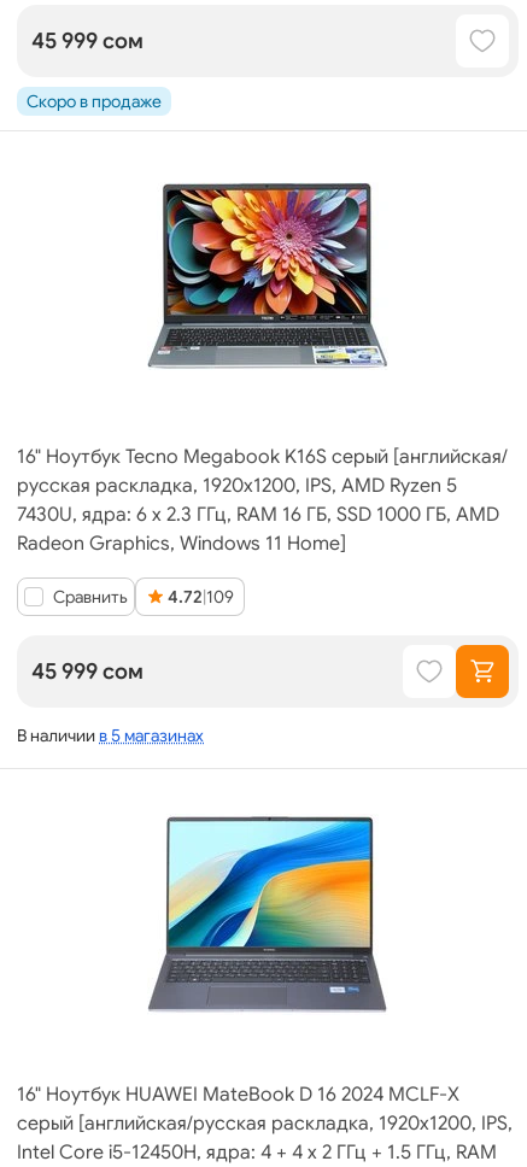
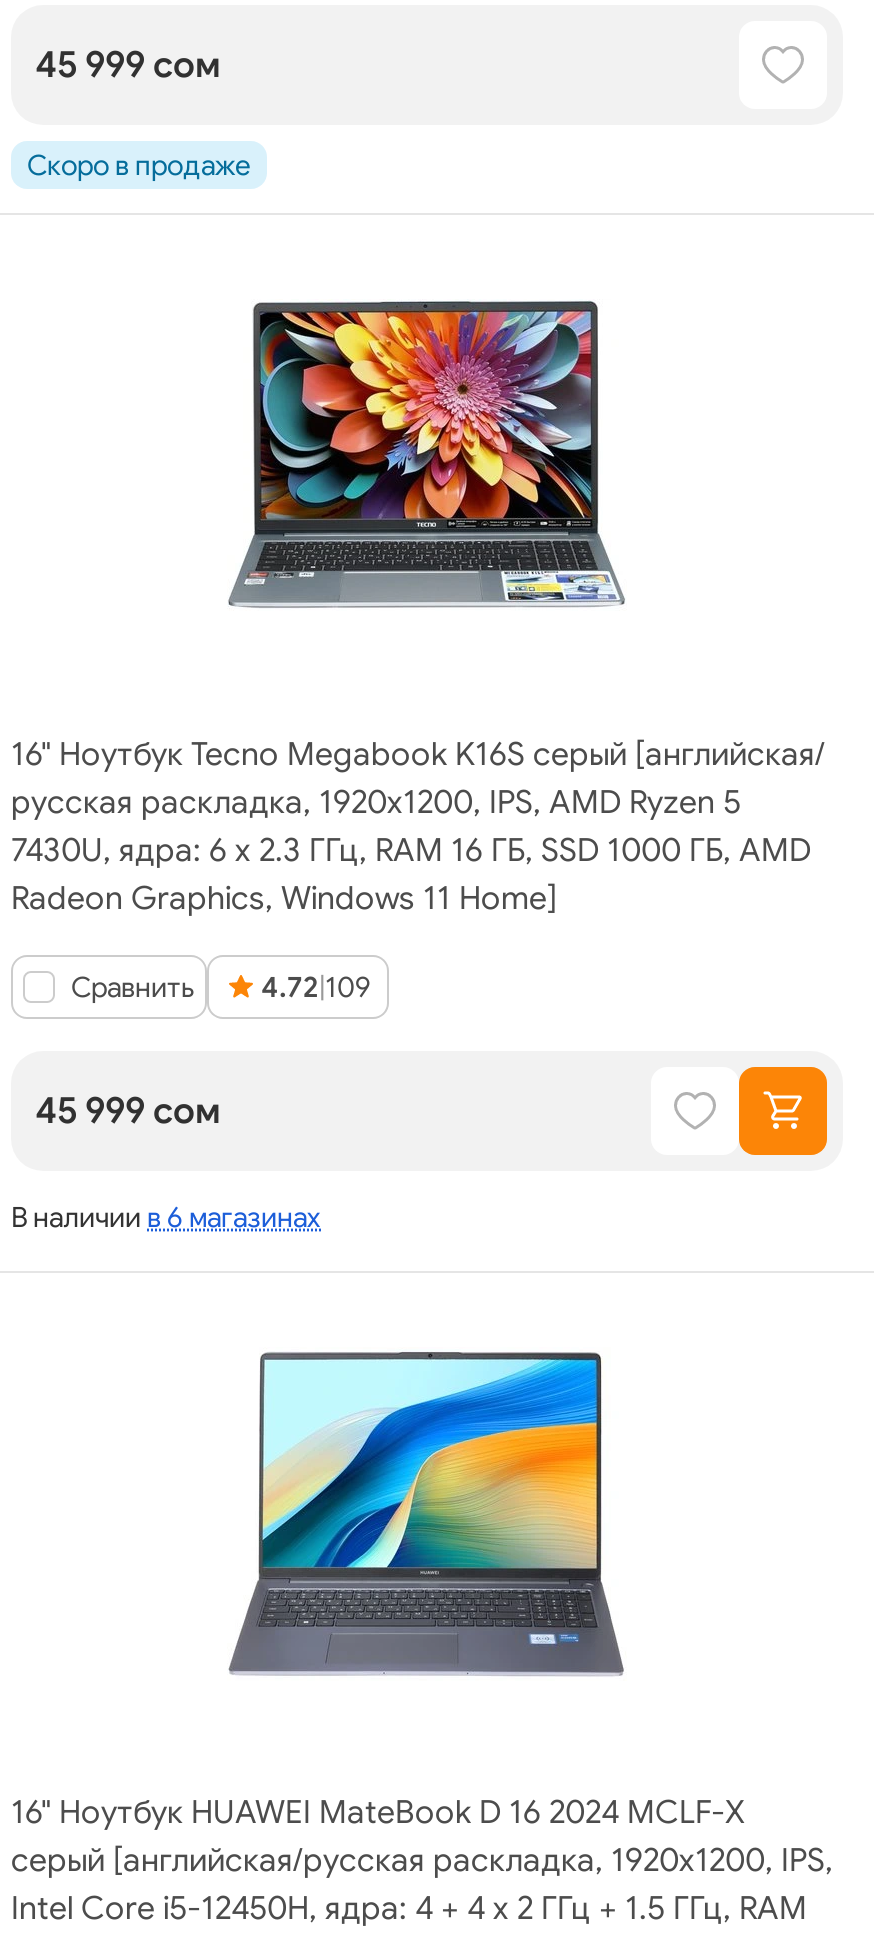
- В наличии в 5 магазинах
+ В наличии в 6 магазинах
